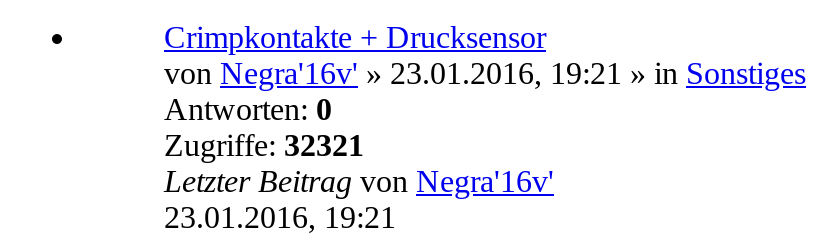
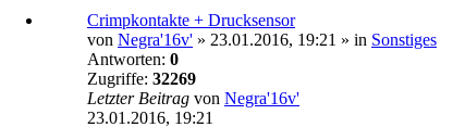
- Zugriffe: 32321
+ Zugriffe: 32269
